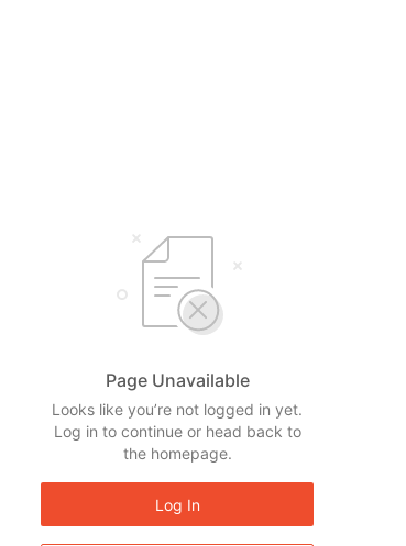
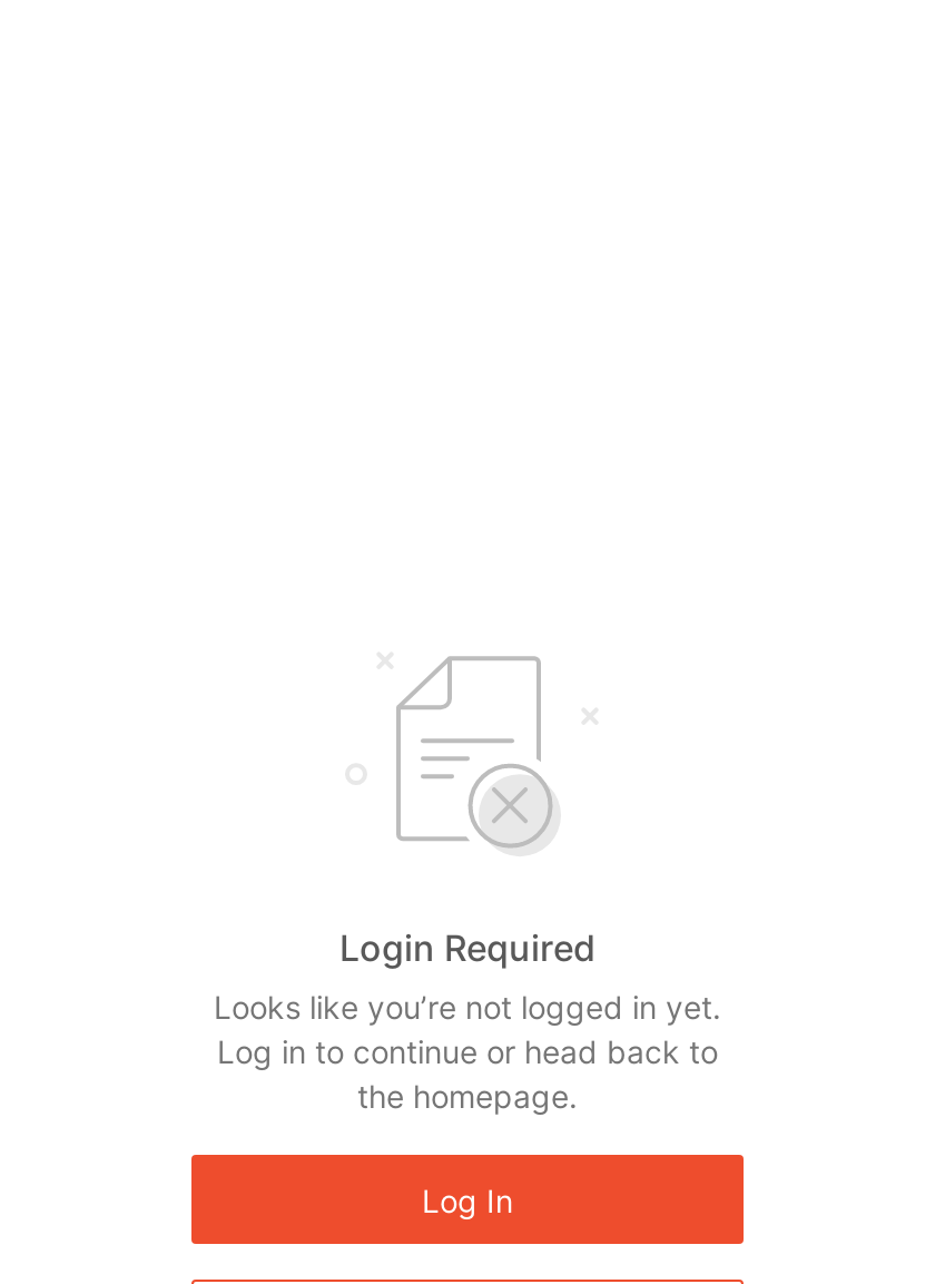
- Page Unavailable
+ Login Required
